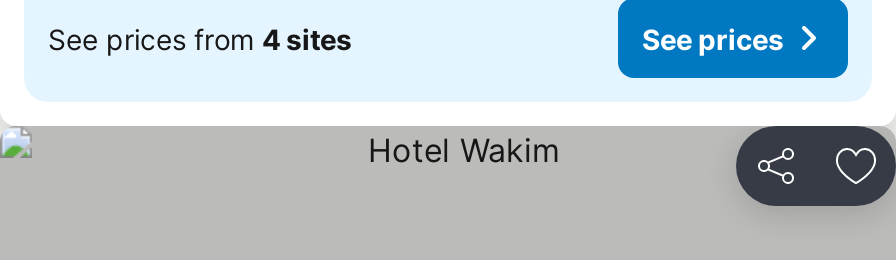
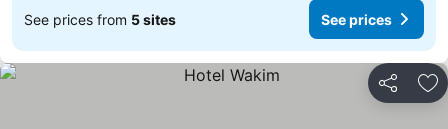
- See prices from 4 sites
+ See prices from 5 sites
